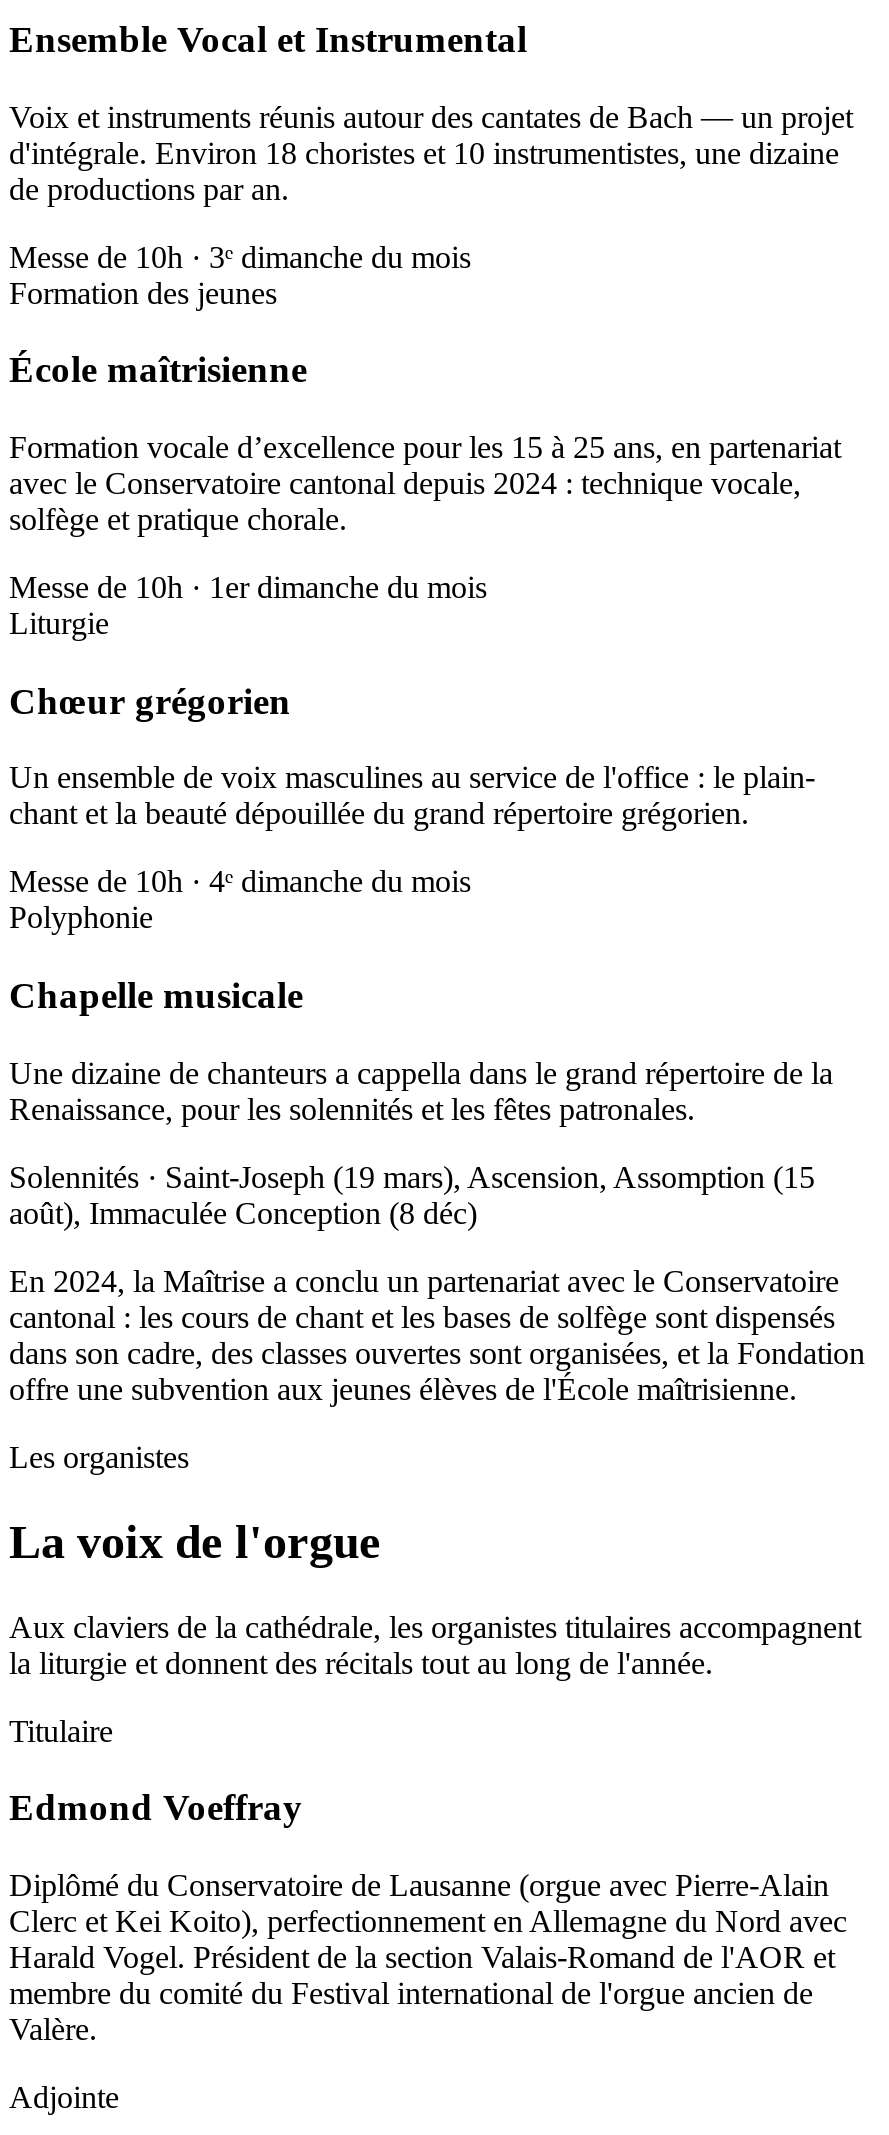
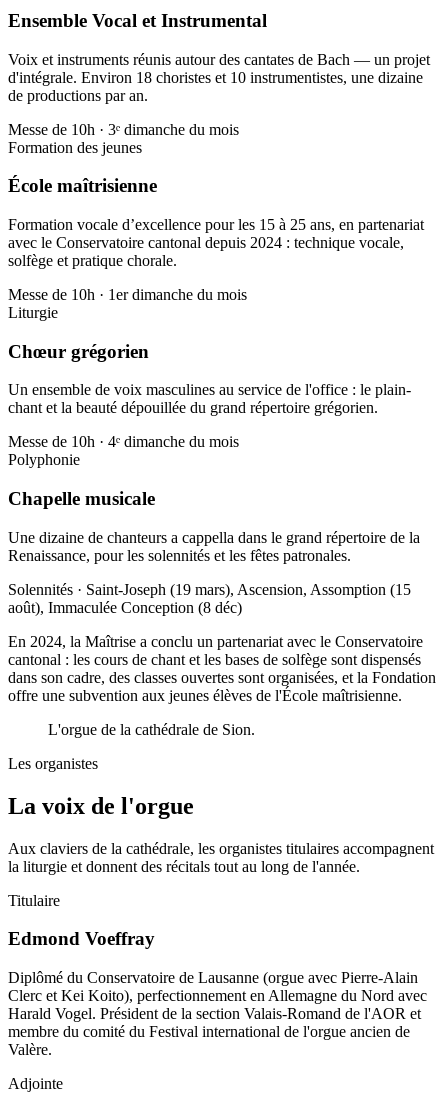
+ L'orgue de la cathédrale de Sion.
